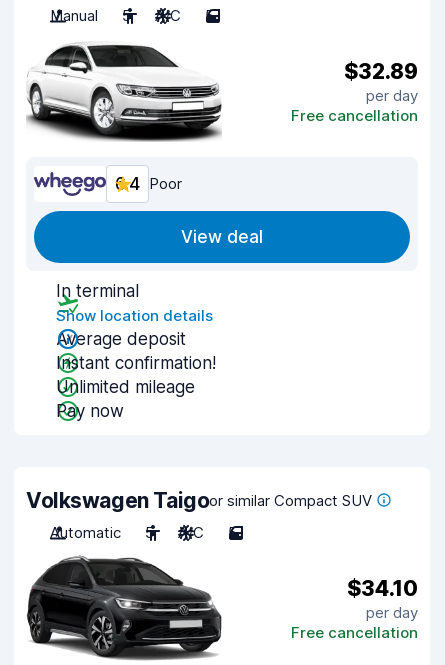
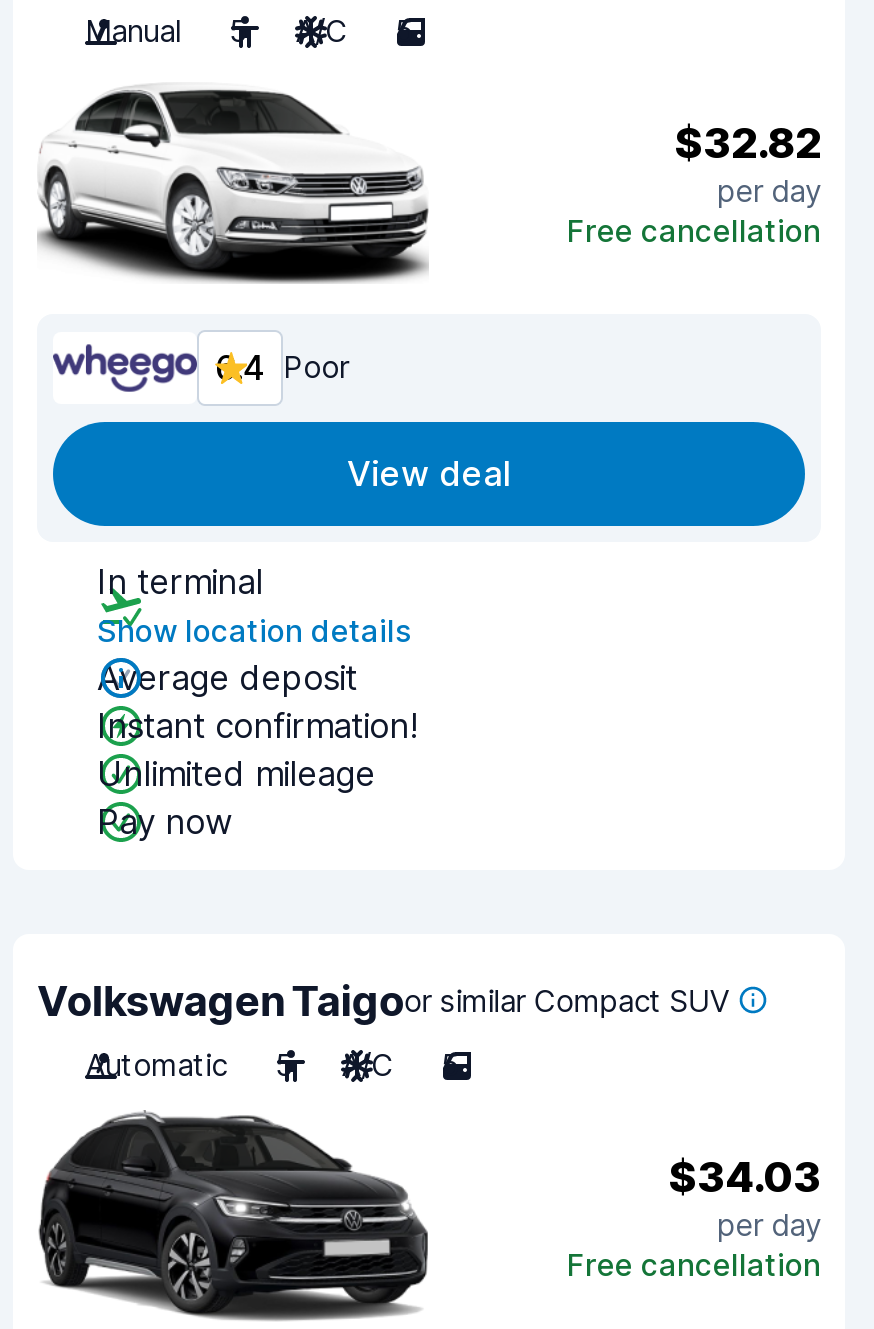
- $32.89
+ $32.82

- $34.10
+ $34.03
